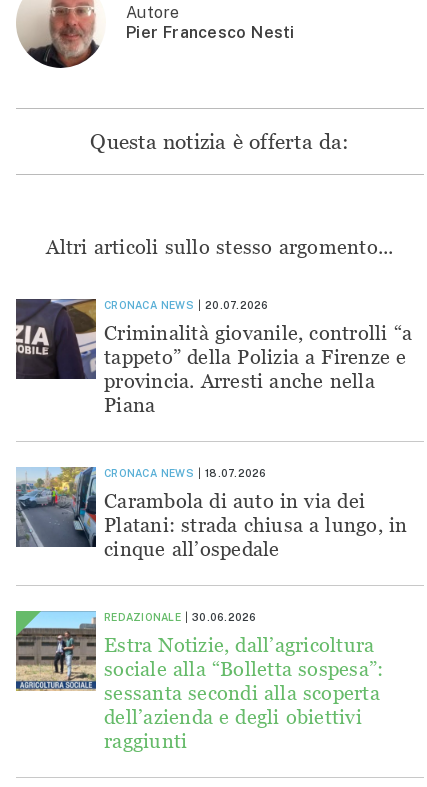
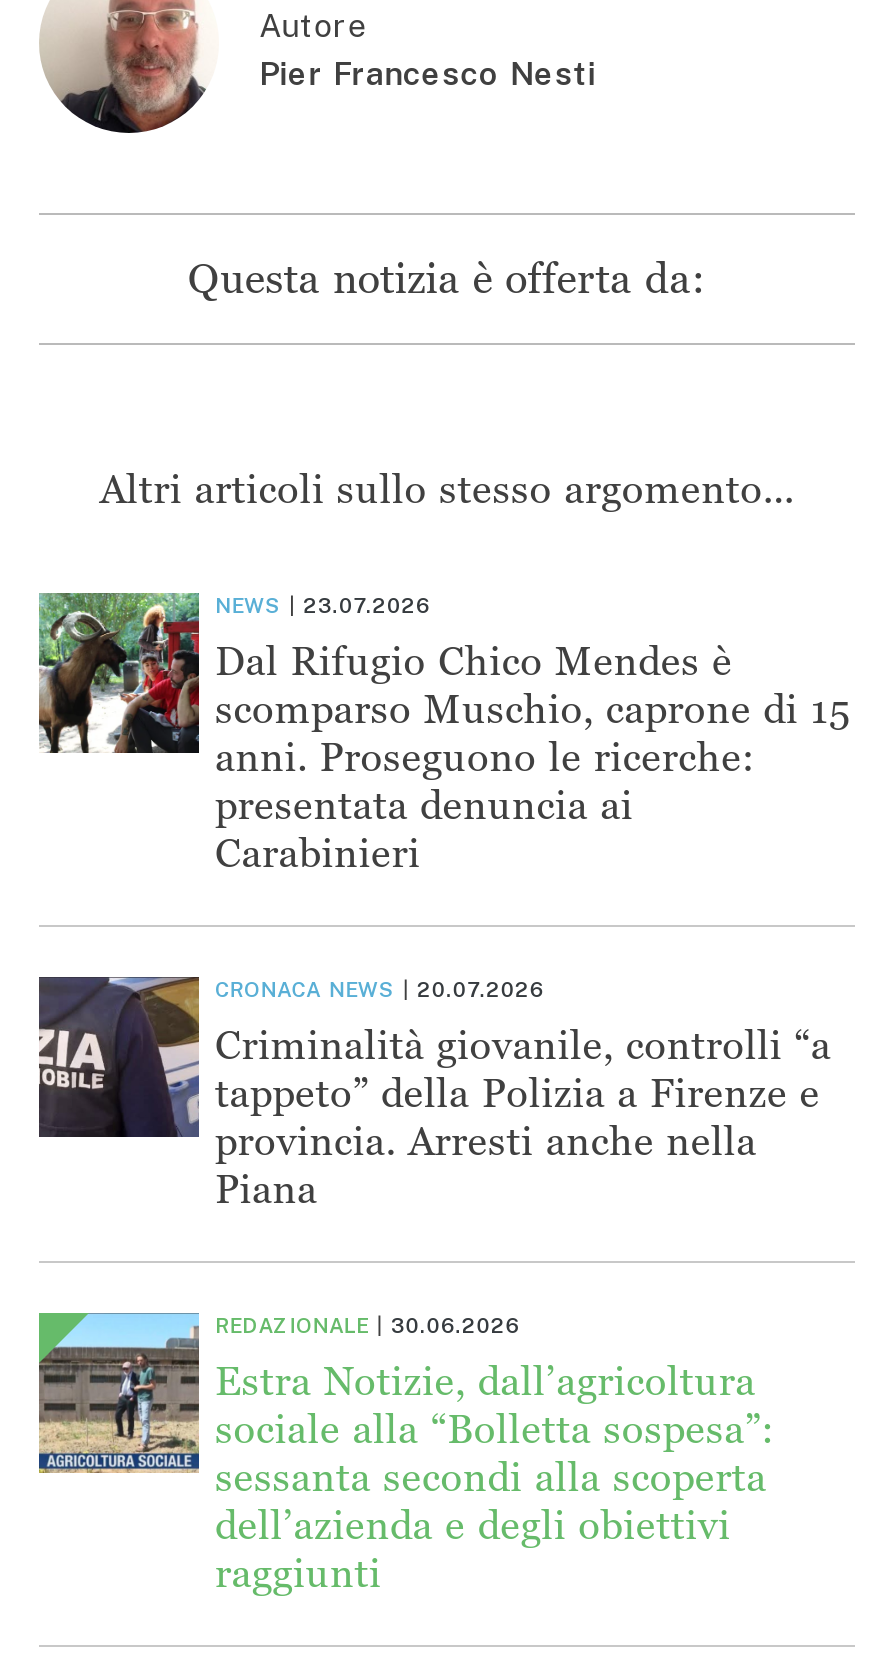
+ [image]
+ NEWS
+ 23.07.2026
+ Dal Rifugio Chico Mendes è
+ scomparso Muschio, caprone di 15
+ anni. Proseguono le ricerche:
+ presentata denuncia ai
+ Carabinieri

moved down: [image] | CRONACA NEWS | 20.07.2026 | Criminalità giovanile, controlli “a | tappeto” della Polizia a Firenze e | provincia. Arresti anche nella | Piana

- [image]
- CRONACA NEWS
- 18.07.2026
- Carambola di auto in via dei
- Platani: strada chiusa a lungo, in
- cinque all’ospedale
